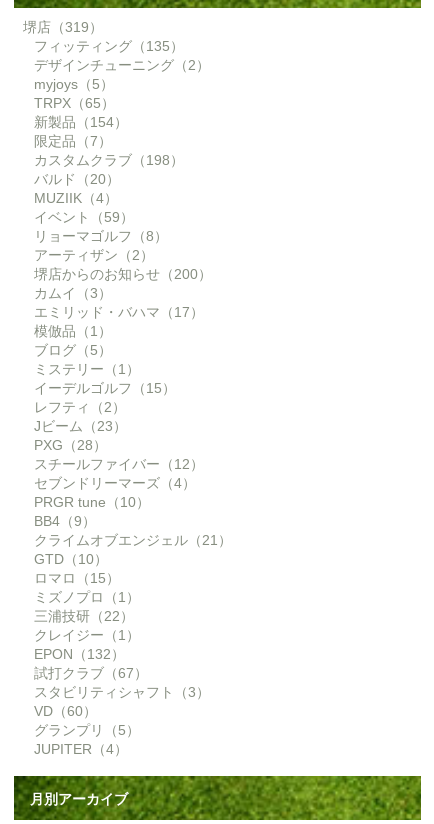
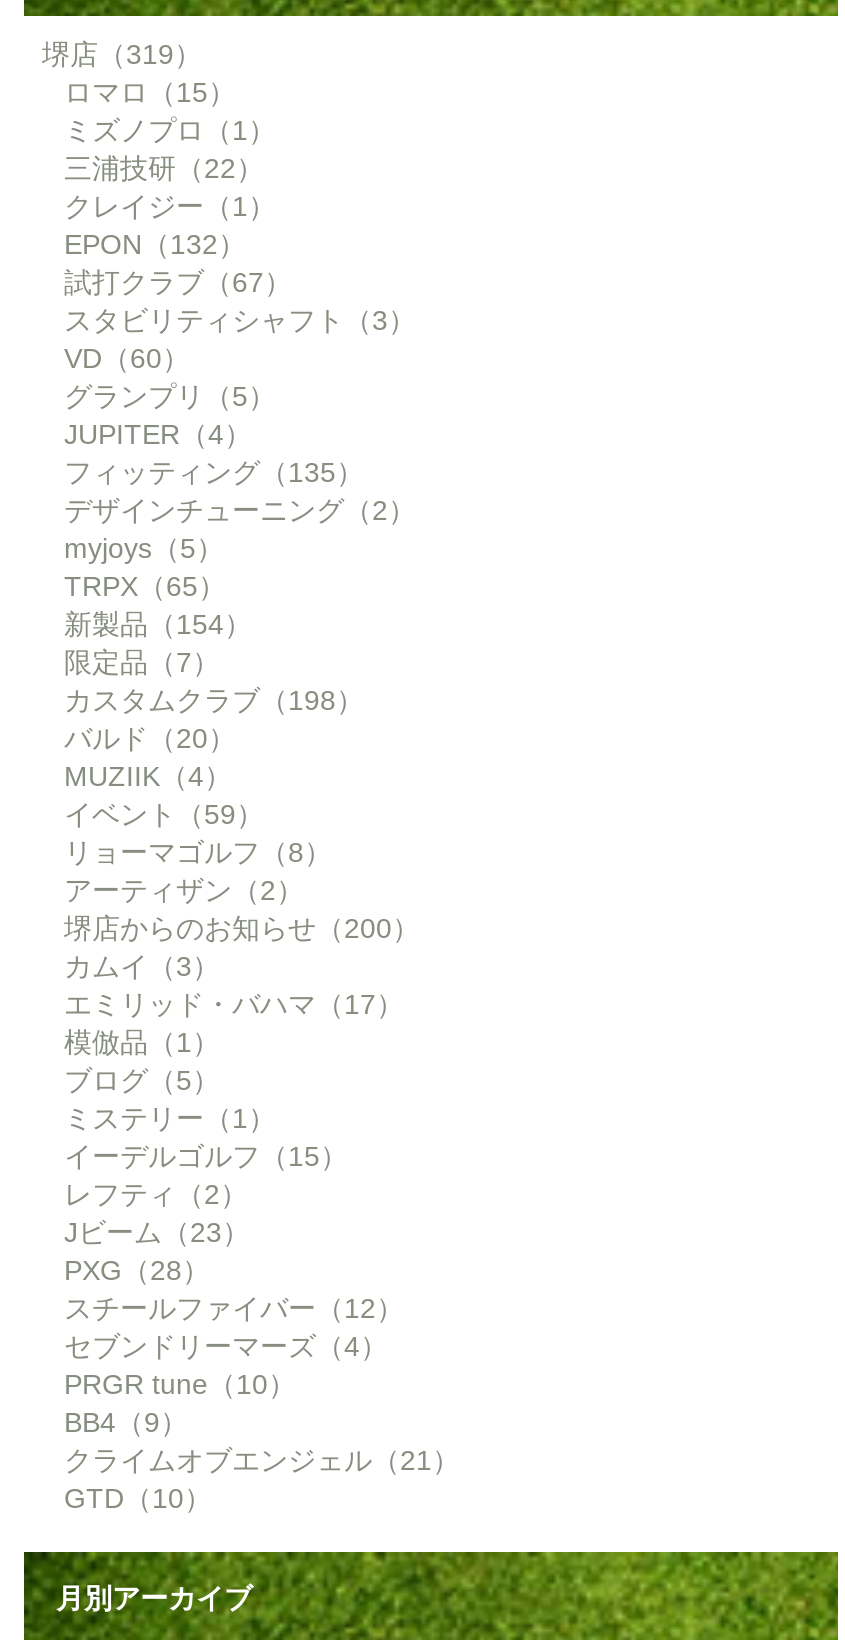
moved down: フィッティング（135） | デザインチューニング（2） | myjoys（5） | ... | クライムオブエンジェル（21） | GTD（10）

moved up: ロマロ（15） | ミズノプロ（1） | 三浦技研（22） | ... | グランプリ（5） | JUPITER（4）
